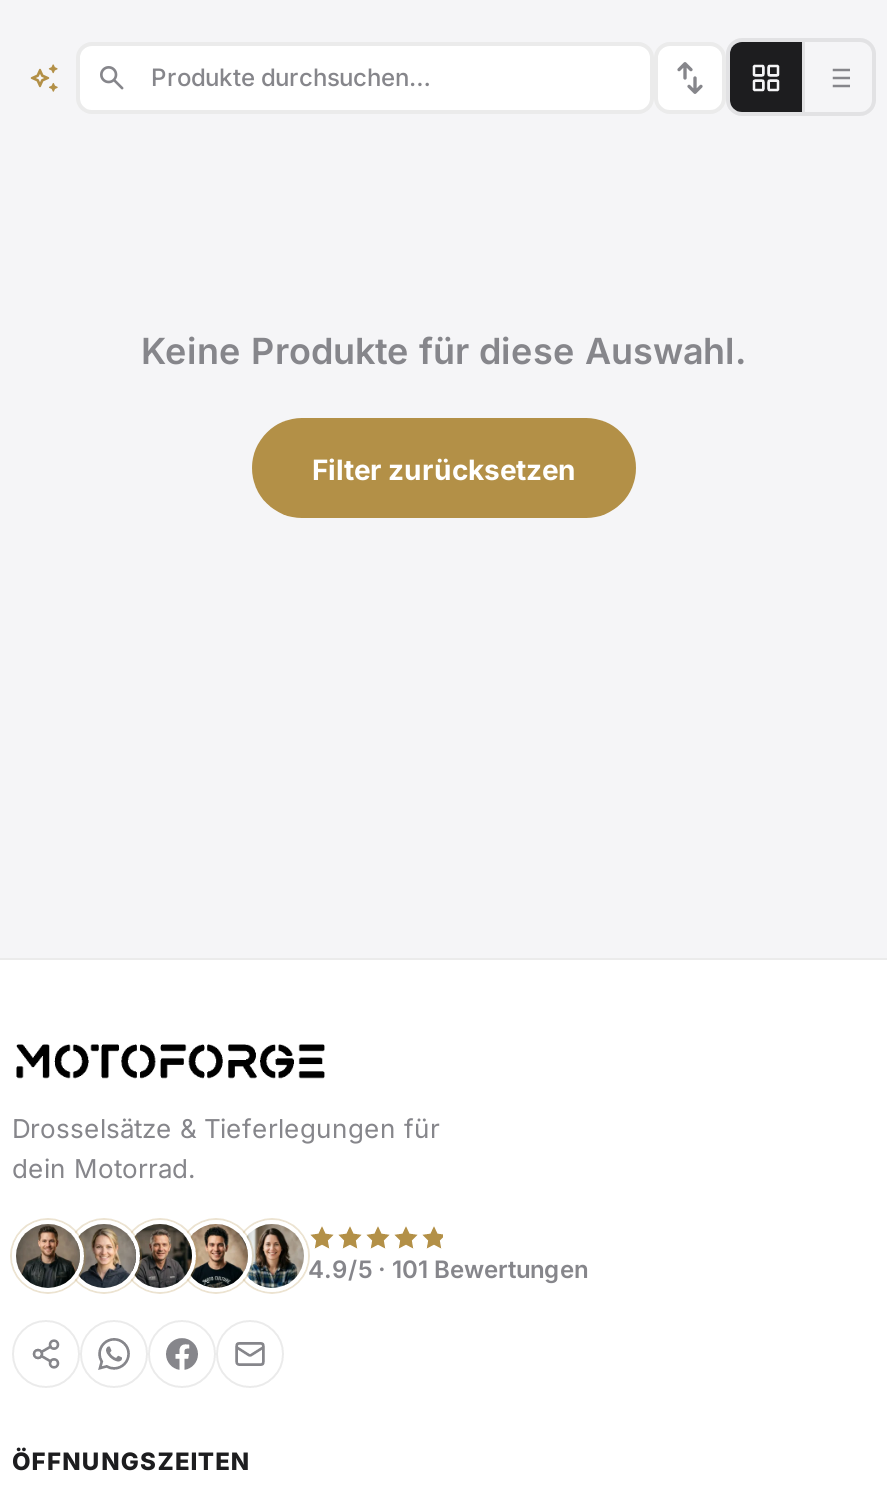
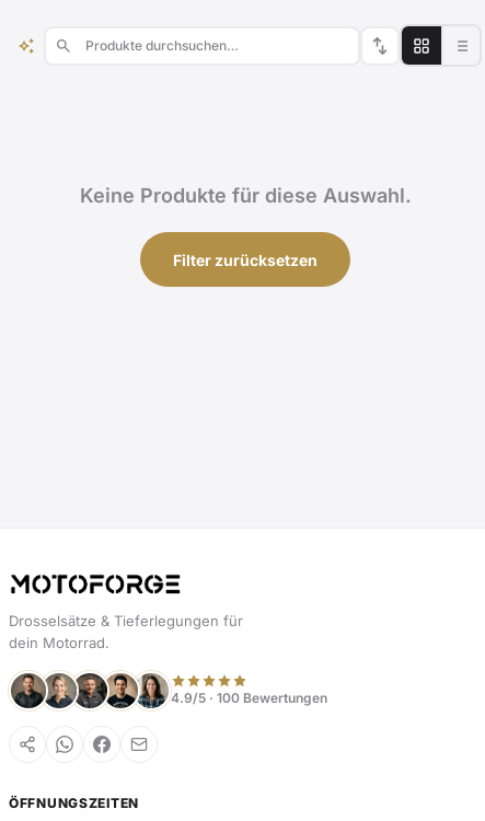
- 4.9/5 · 101 Bewertungen
+ 4.9/5 · 100 Bewertungen
